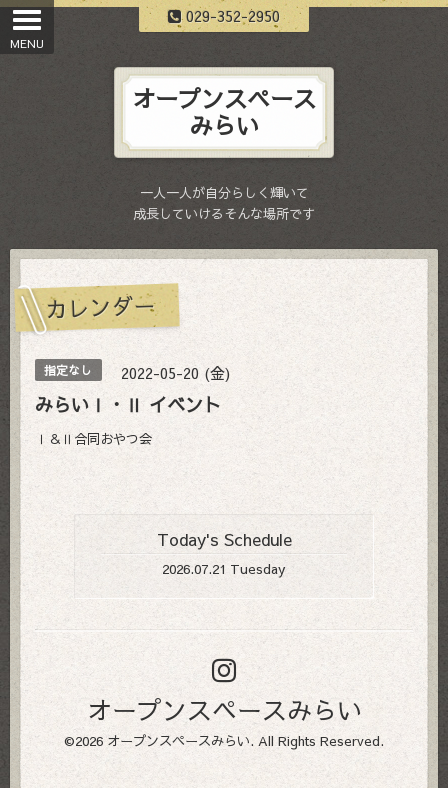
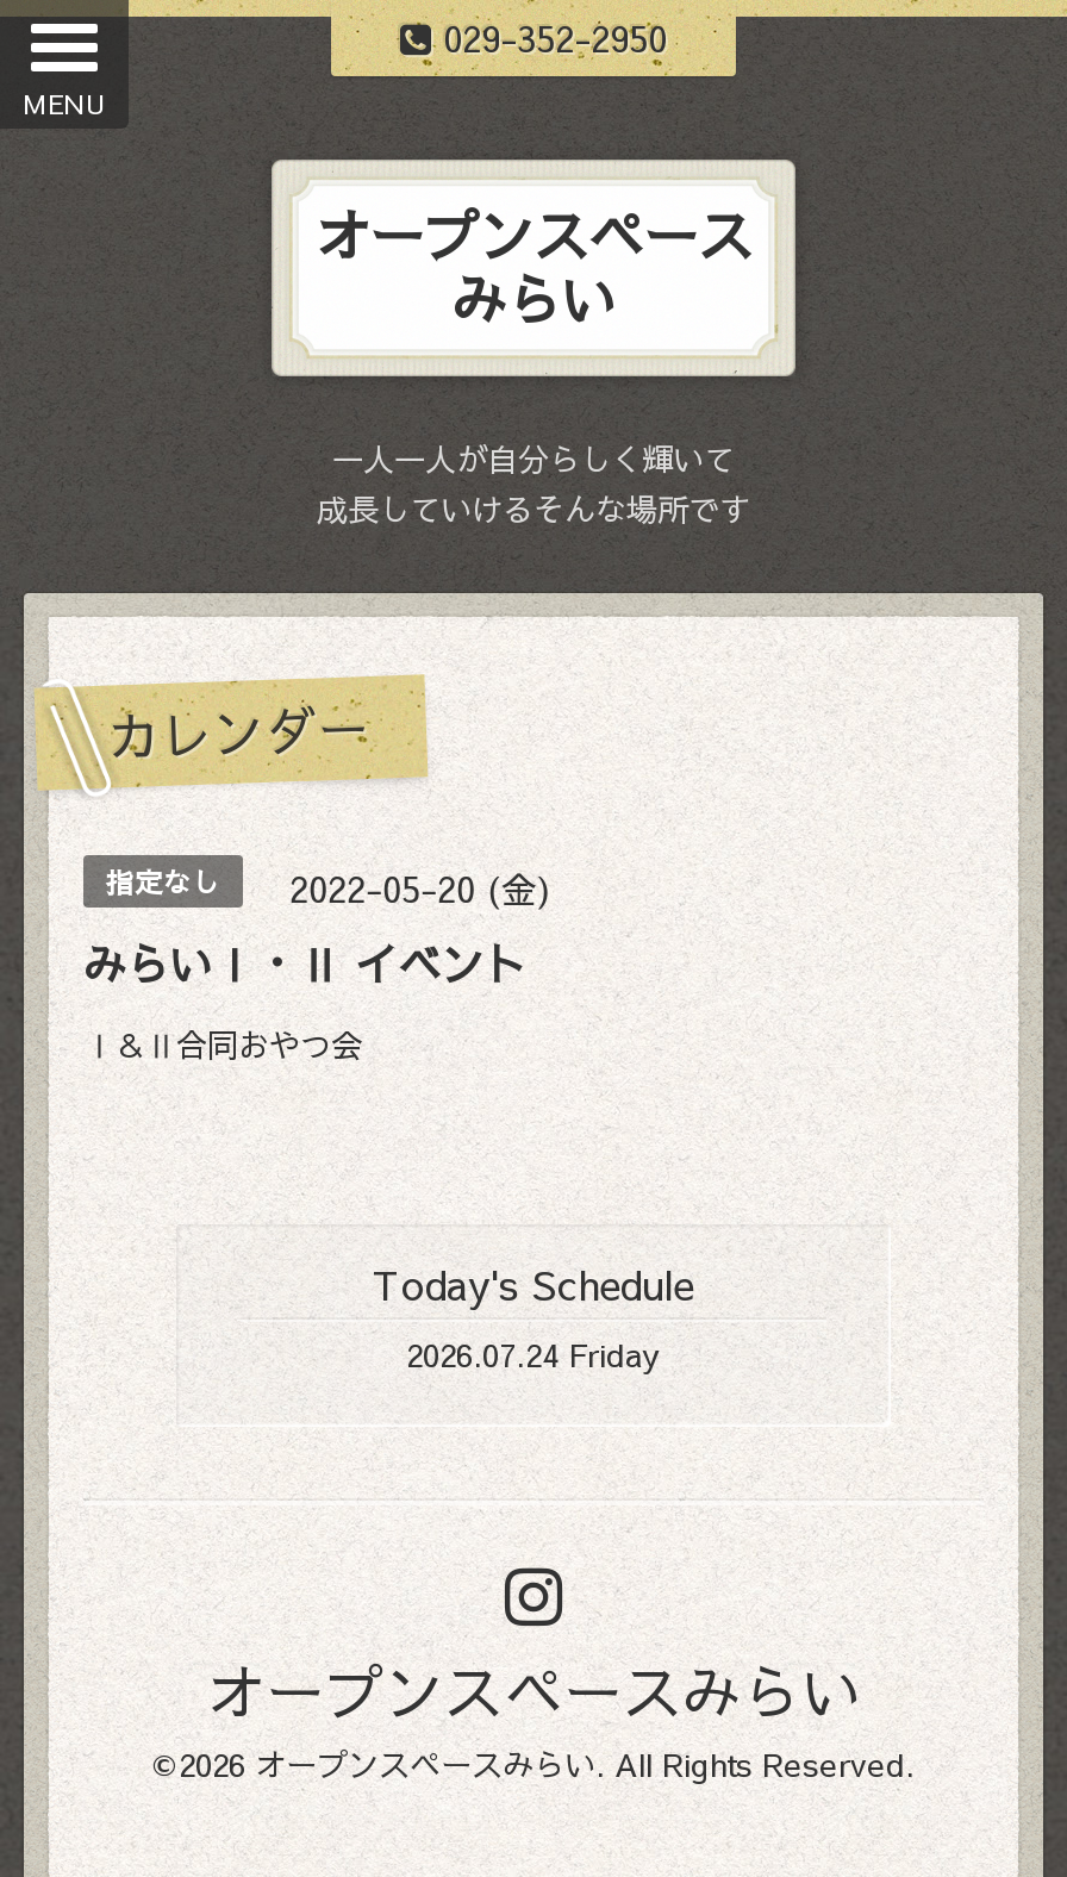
- 2026.07.21 Tuesday
+ 2026.07.24 Friday
